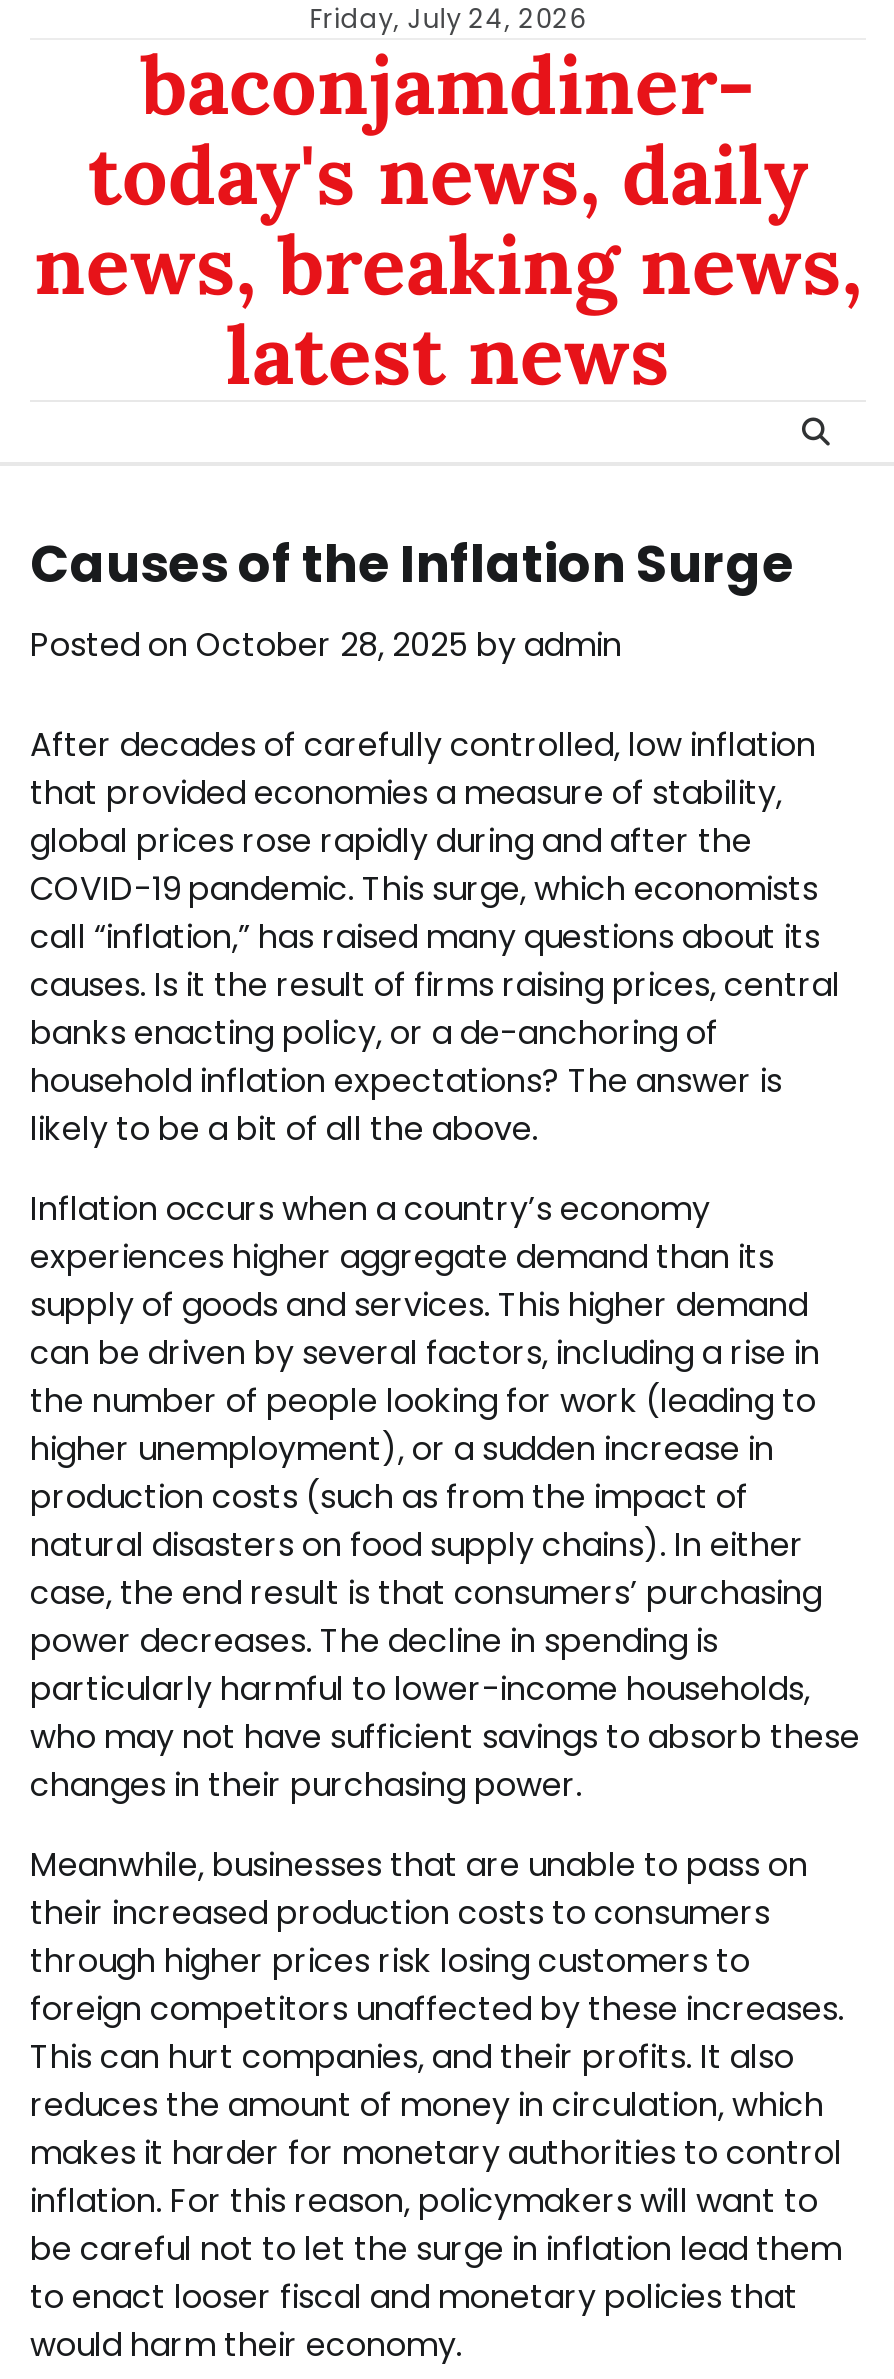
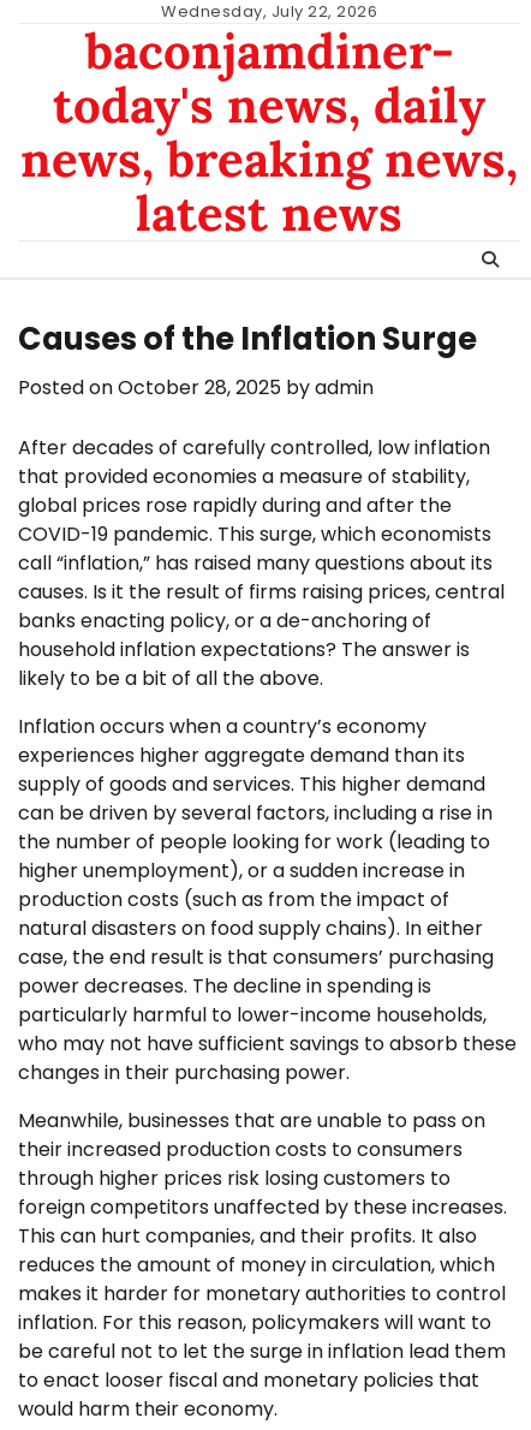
- Friday, July 24, 2026
+ Wednesday, July 22, 2026
